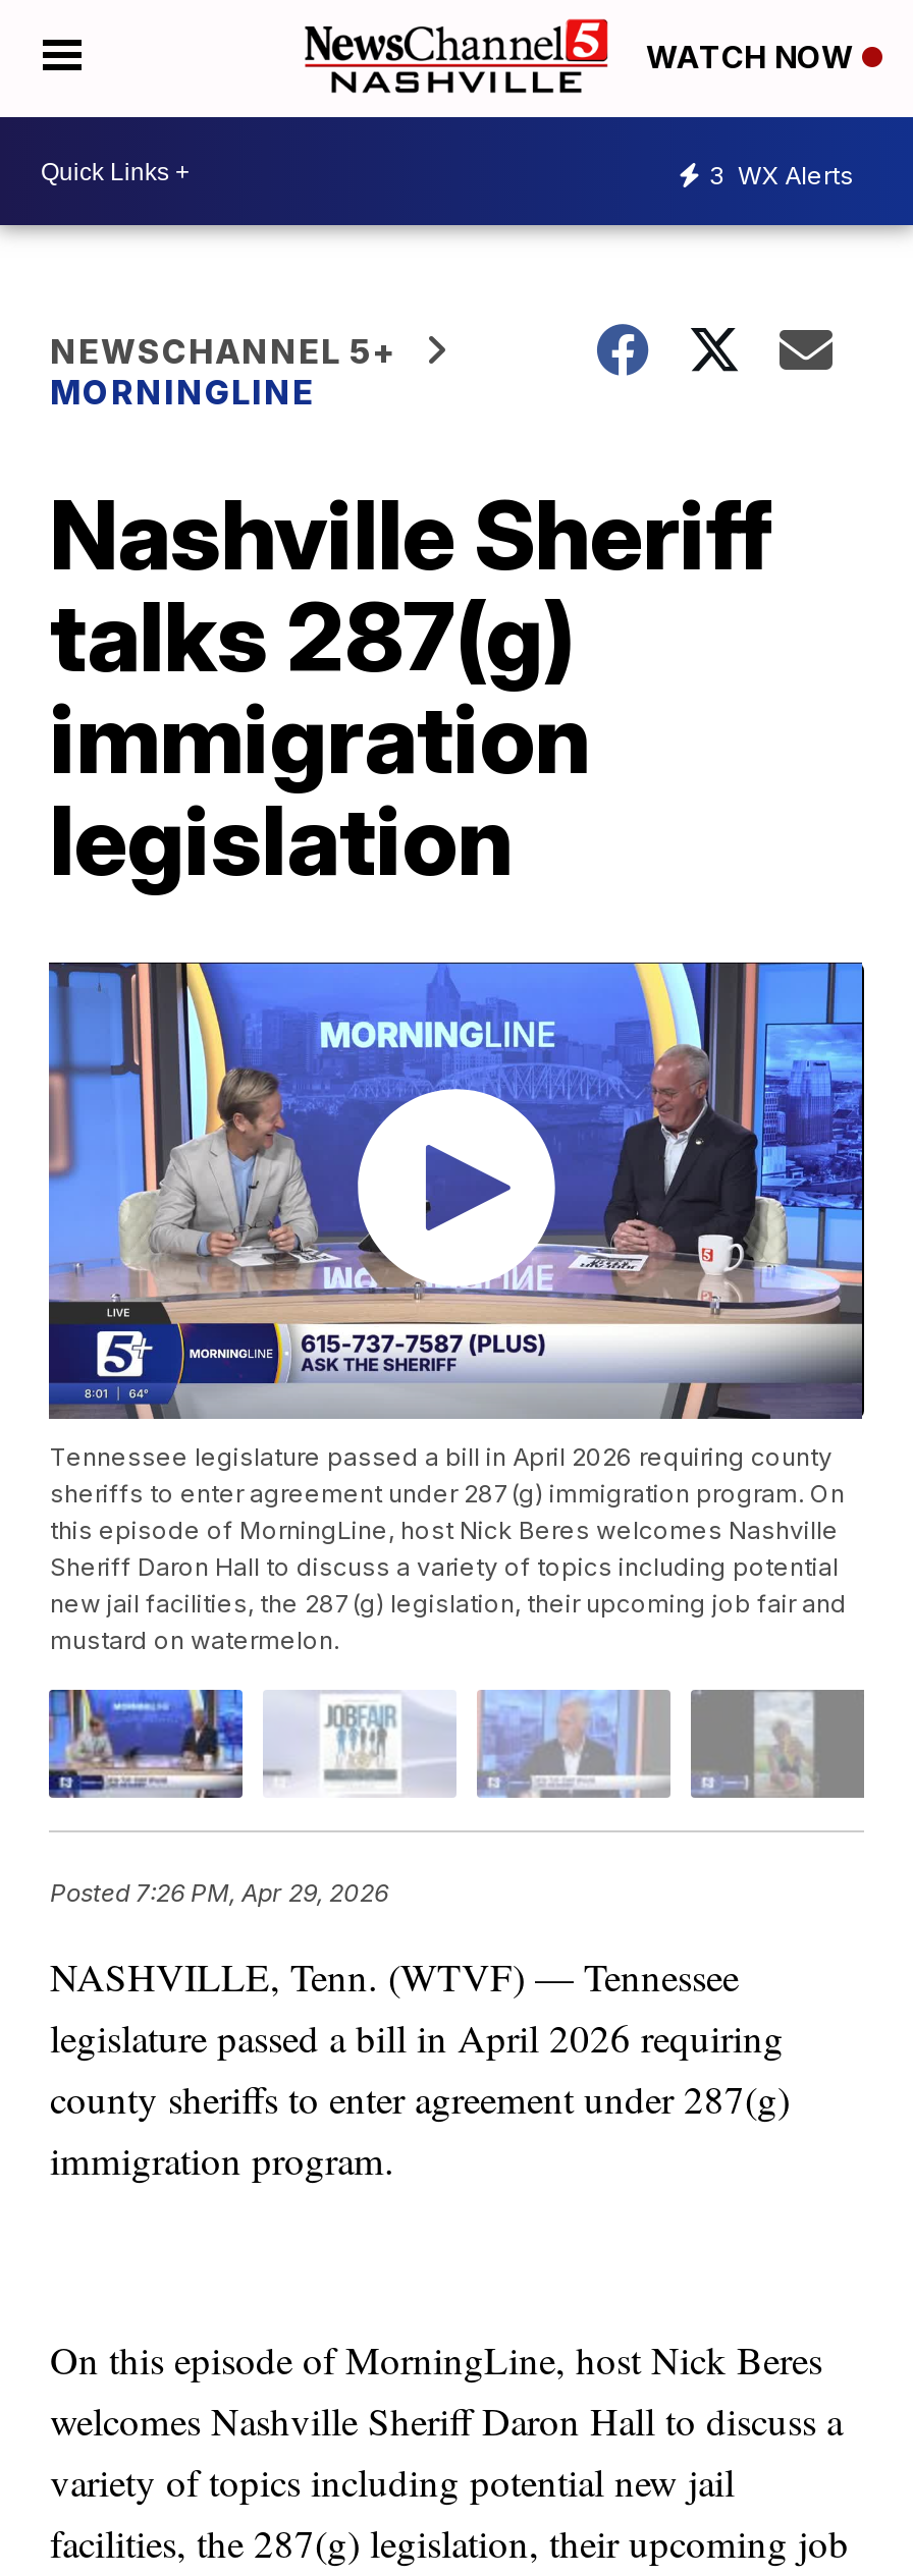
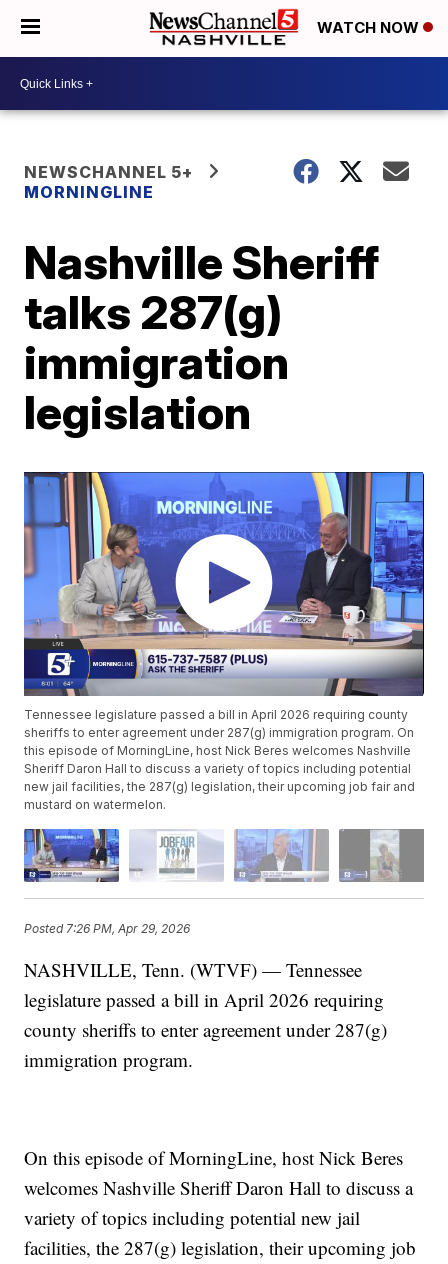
- 3 WX Alerts
